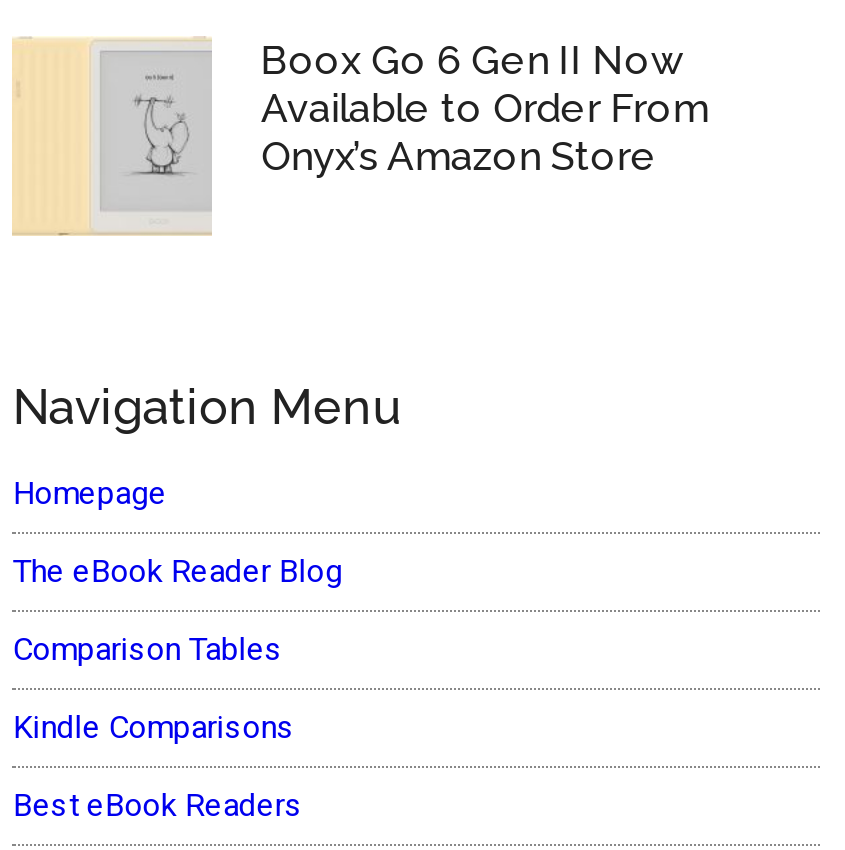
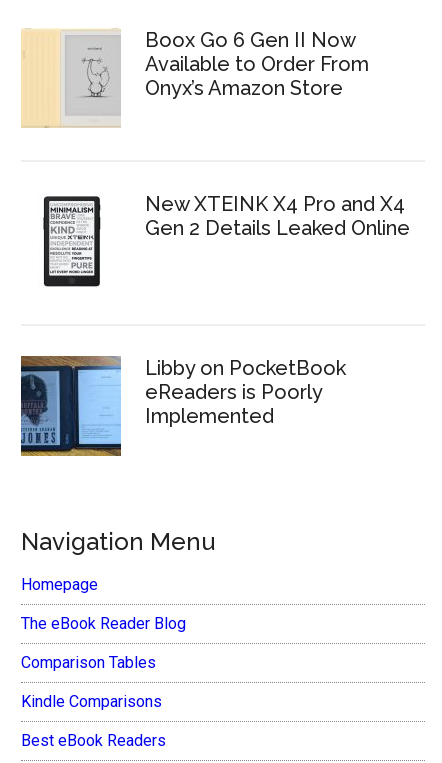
+ [image]
+ Libby on PocketBook
+ eReaders is Poorly
+ Implemented

+ [image]

+ New XTEINK X4 Pro and X4
+ Gen 2 Details Leaked Online
